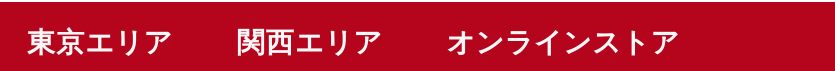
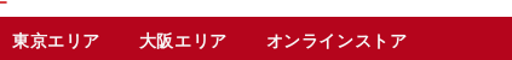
- 関西エリア
+ 大阪エリア
